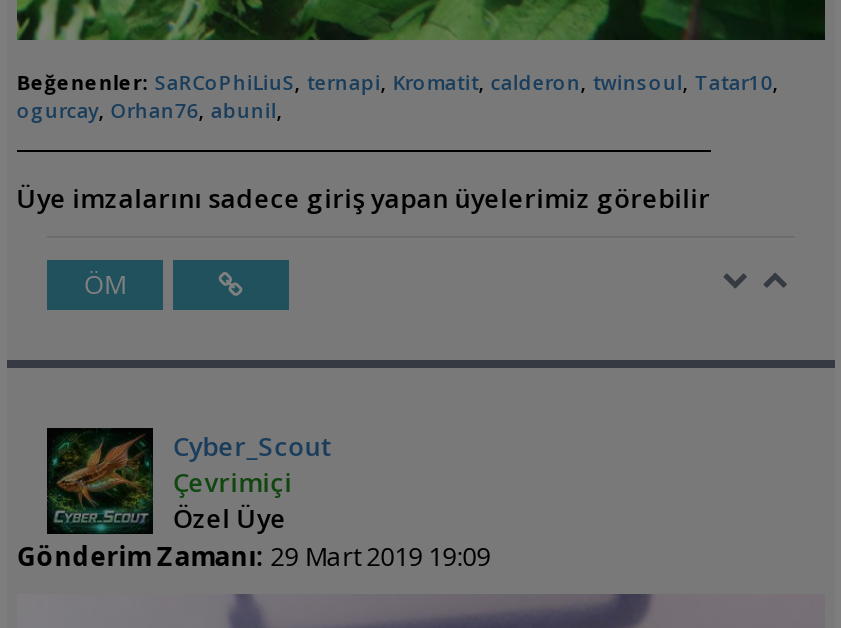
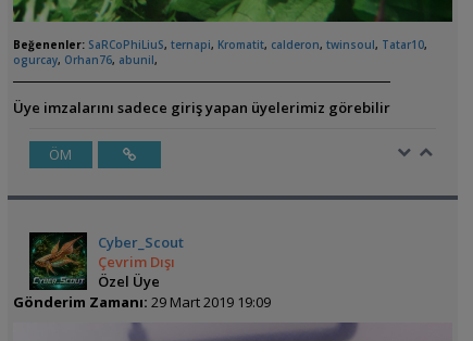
- Çevrimiçi
+ Çevrim Dışı
